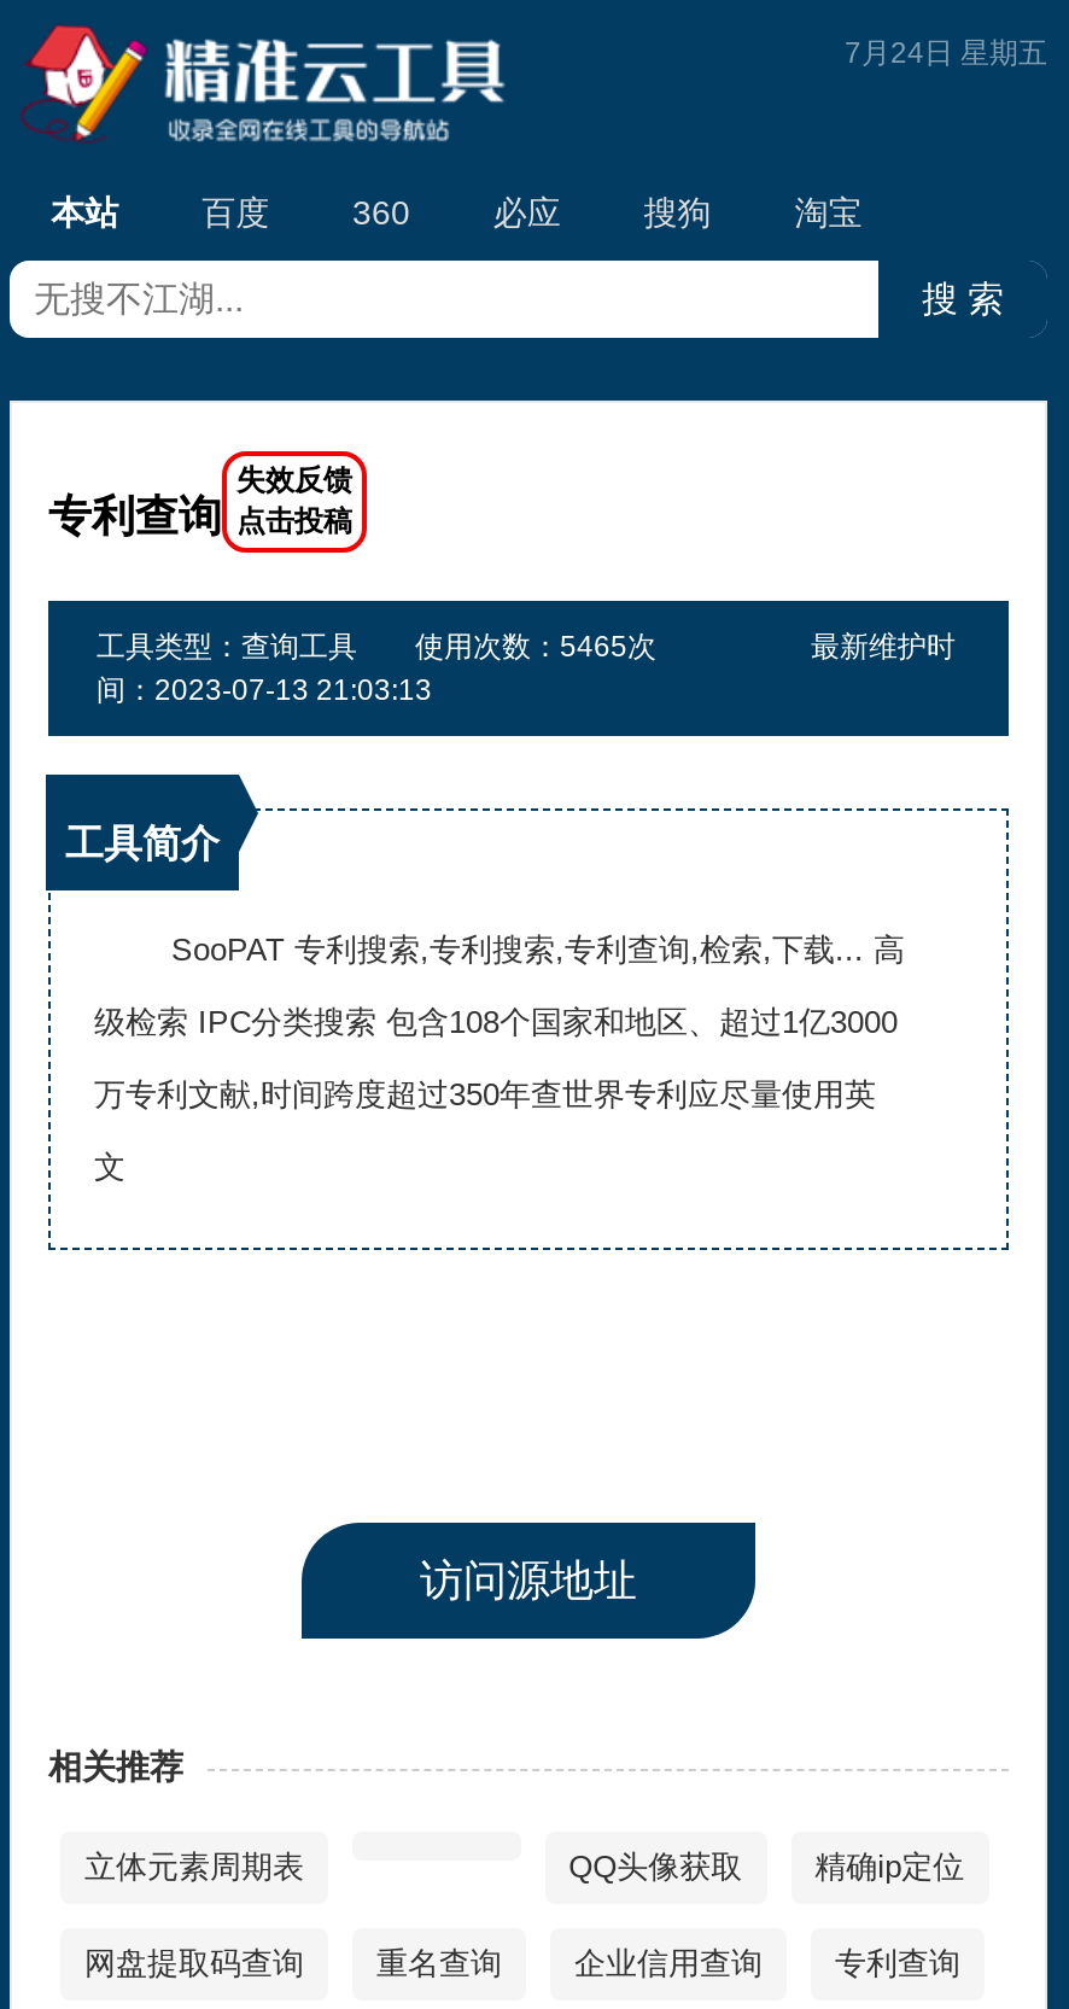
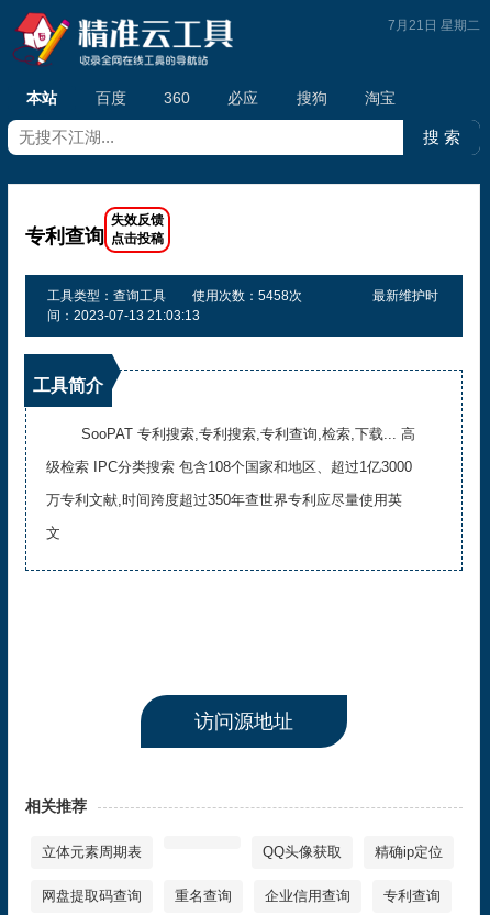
- 7月24日 星期五
+ 7月21日 星期二

- 工具类型：查询工具 使用次数：5465次
+ 工具类型：查询工具 使用次数：5458次
